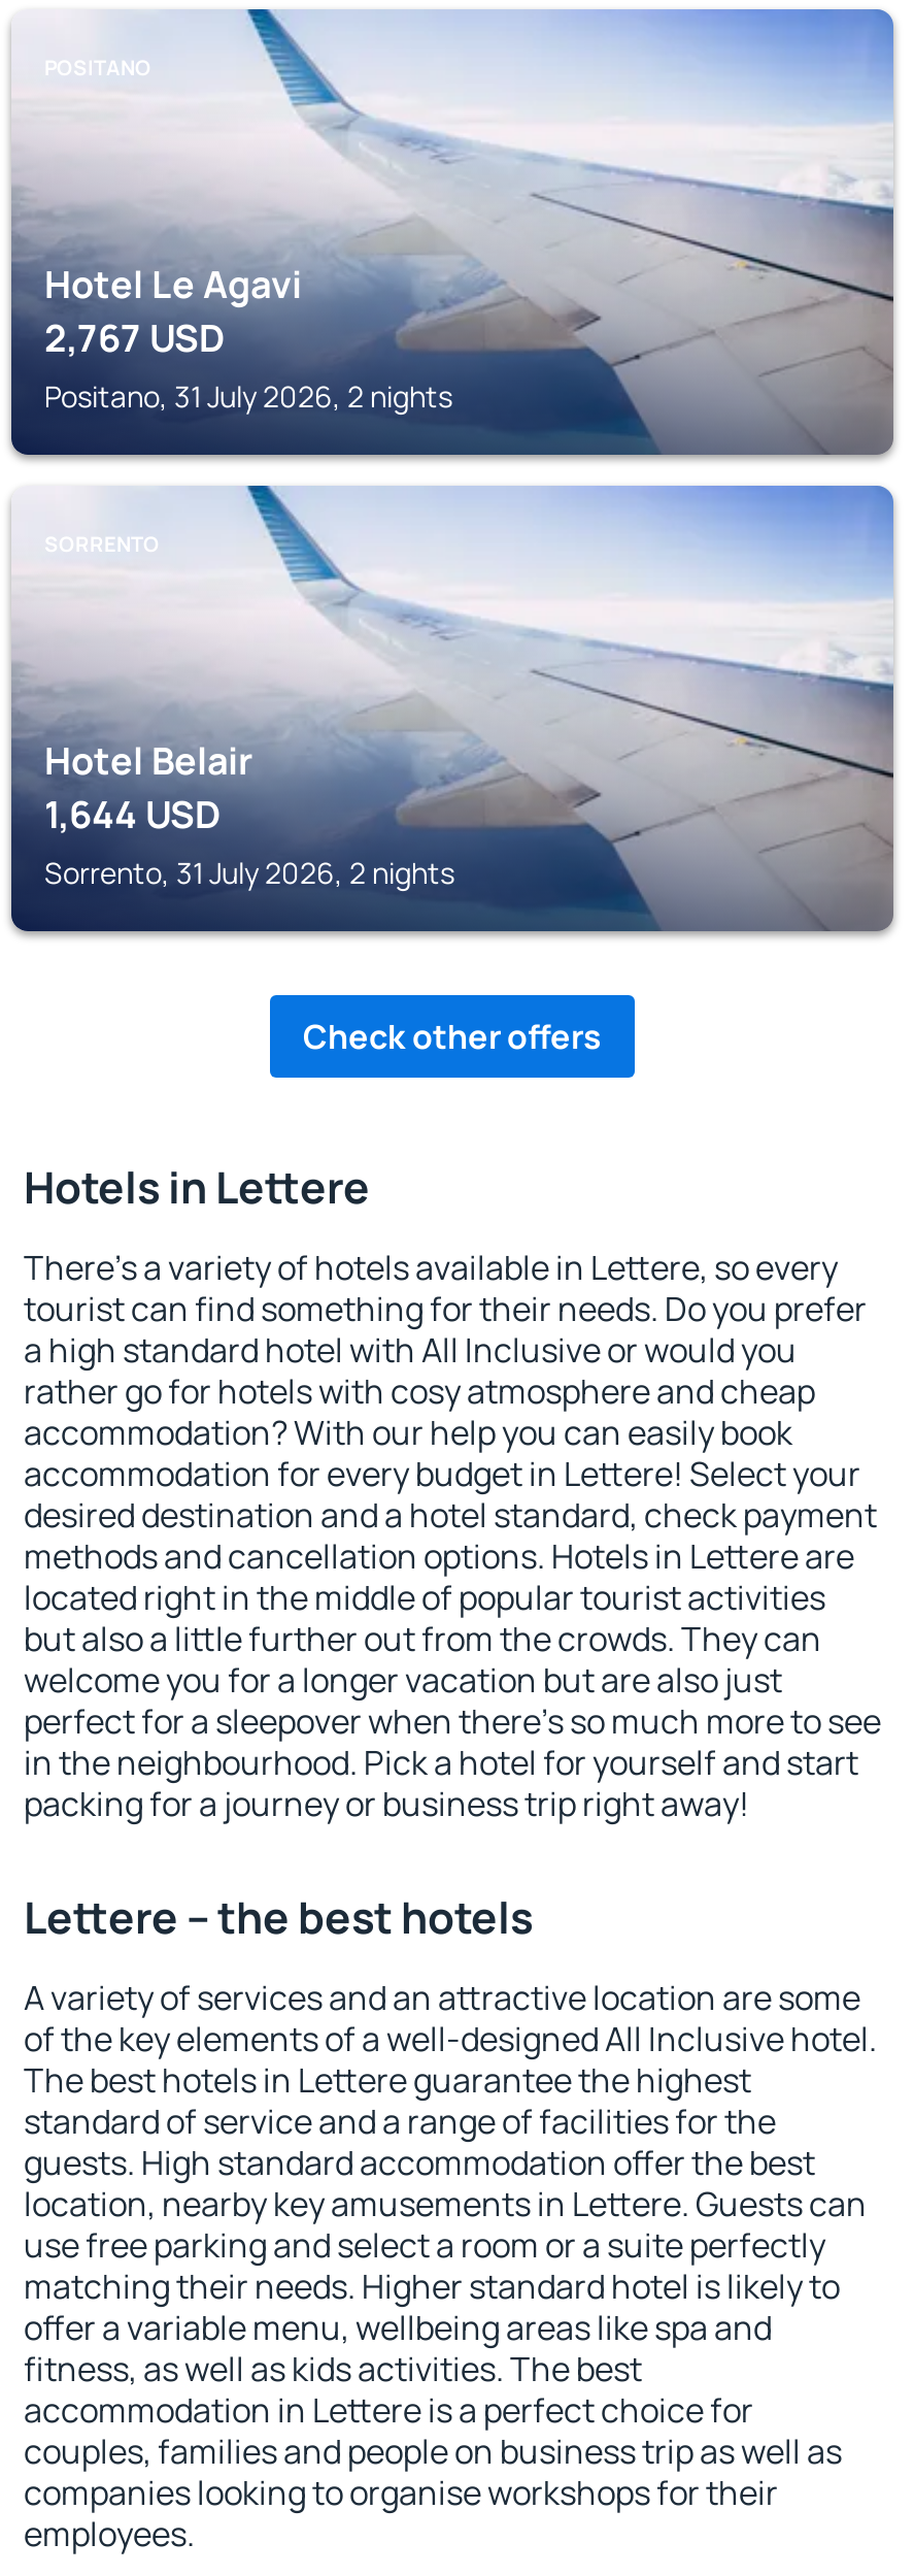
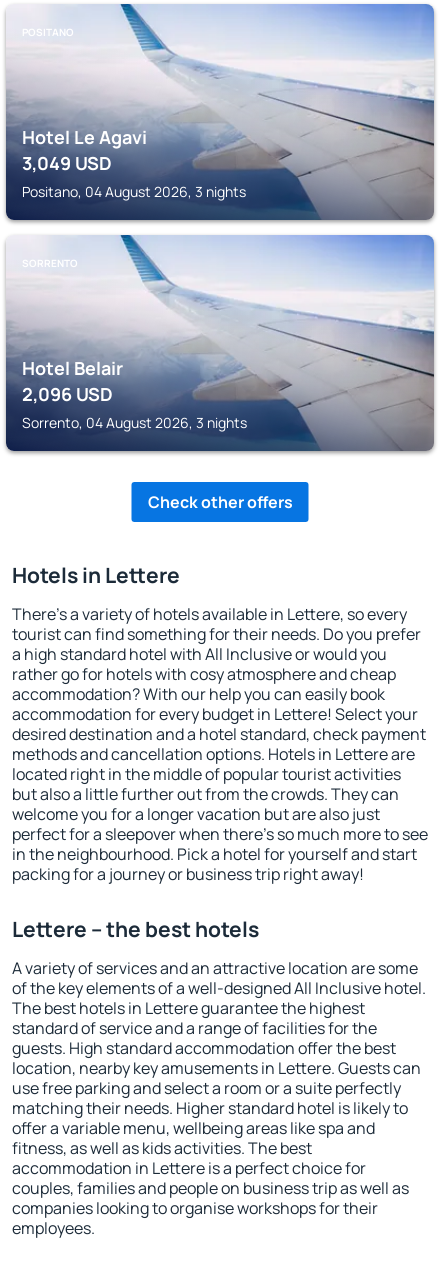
- 2,767 USD
+ 3,049 USD

- Positano, 31 July 2026, 2 nights
+ Positano, 04 August 2026, 3 nights

- 1,644 USD
+ 2,096 USD

- Sorrento, 31 July 2026, 2 nights
+ Sorrento, 04 August 2026, 3 nights
